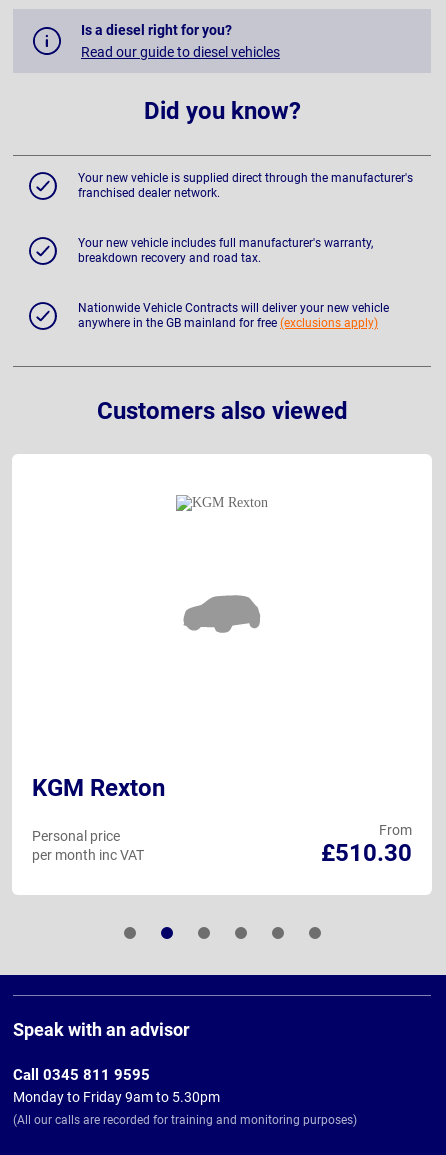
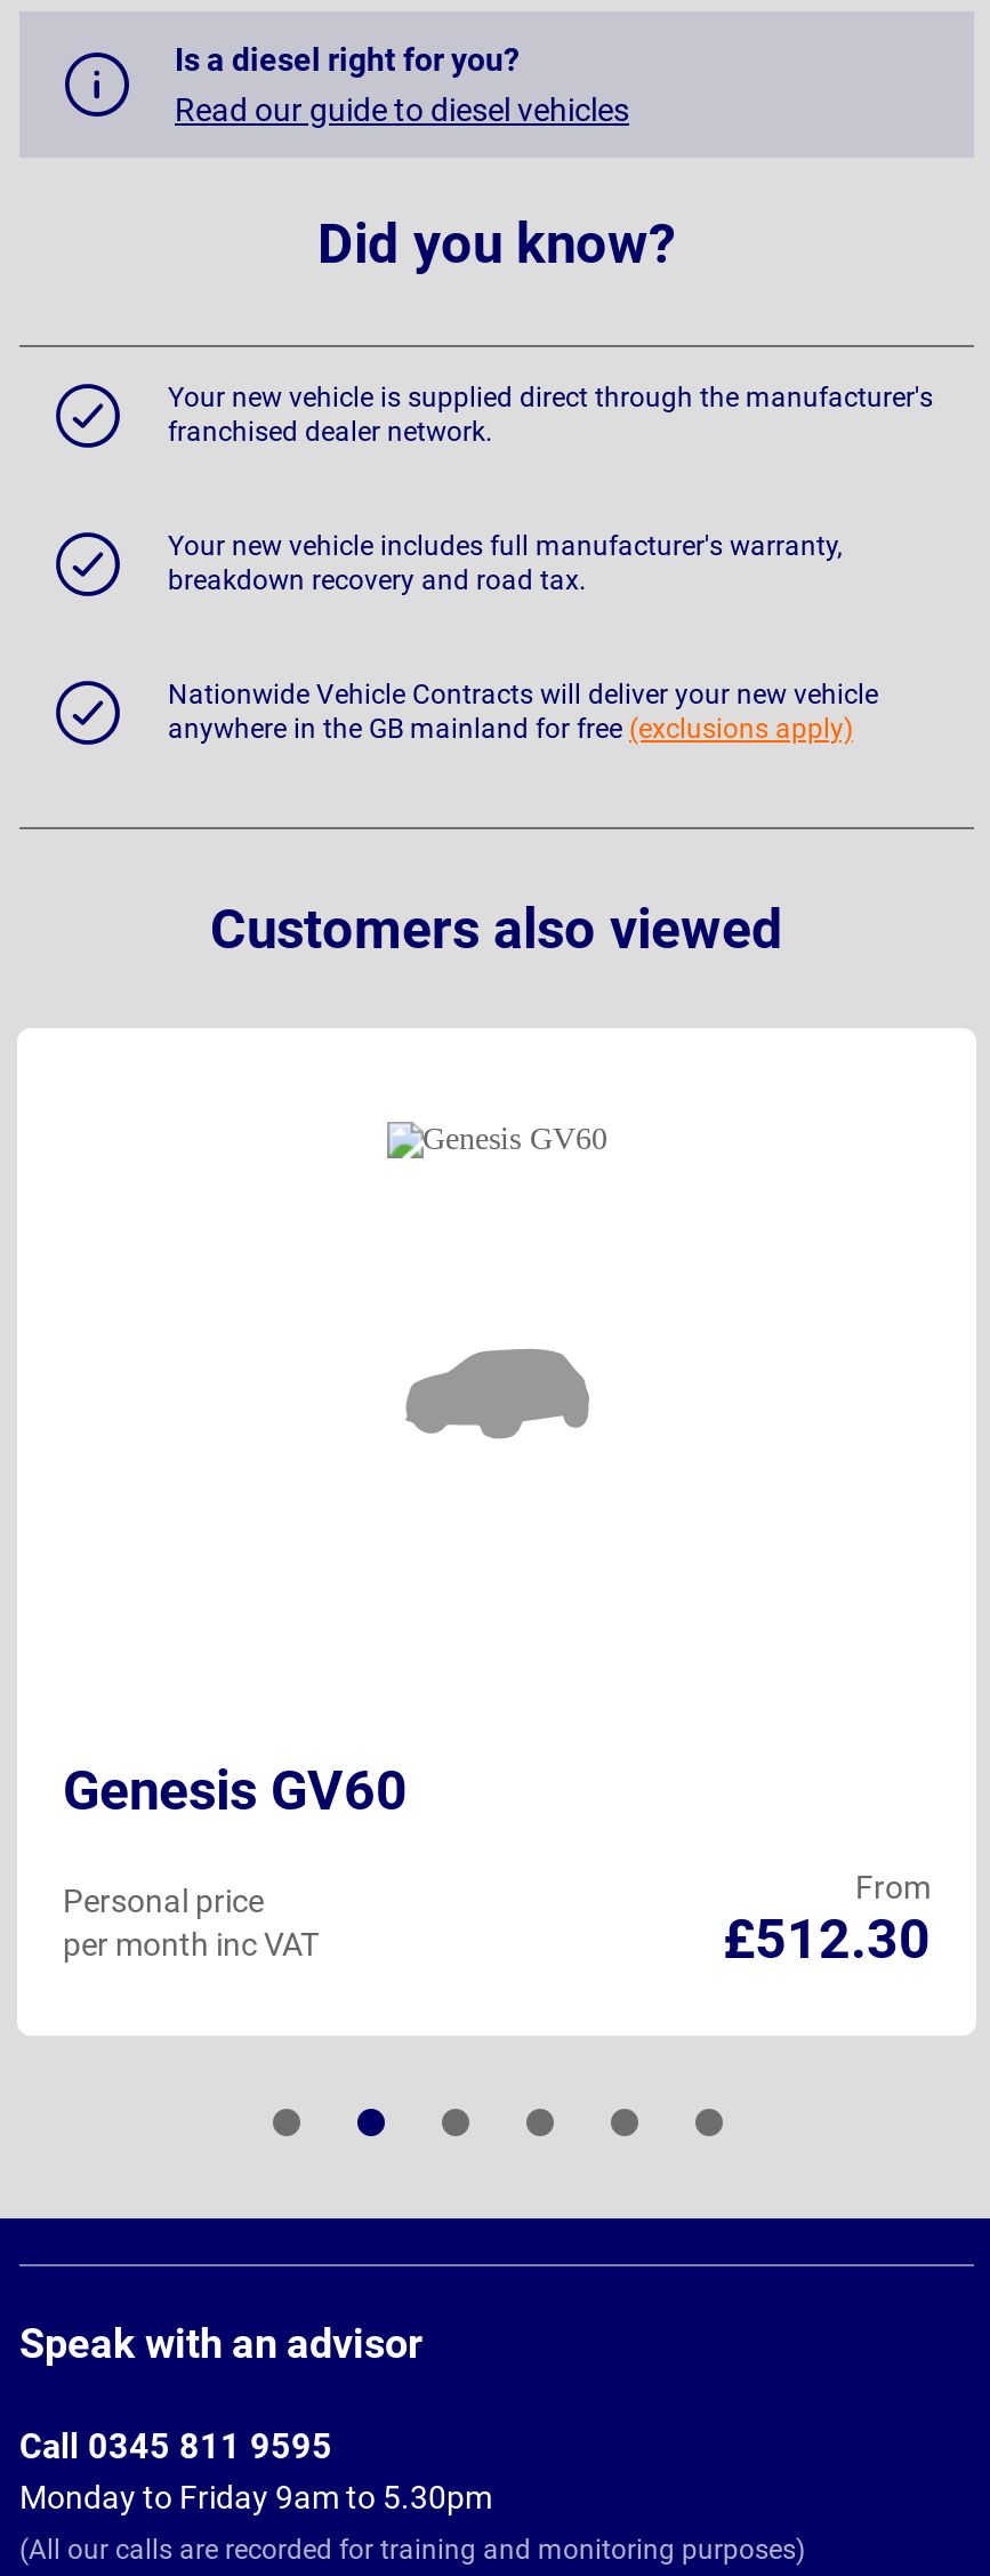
- KGM Rexton
+ Genesis GV60

- £510.30
+ £512.30
